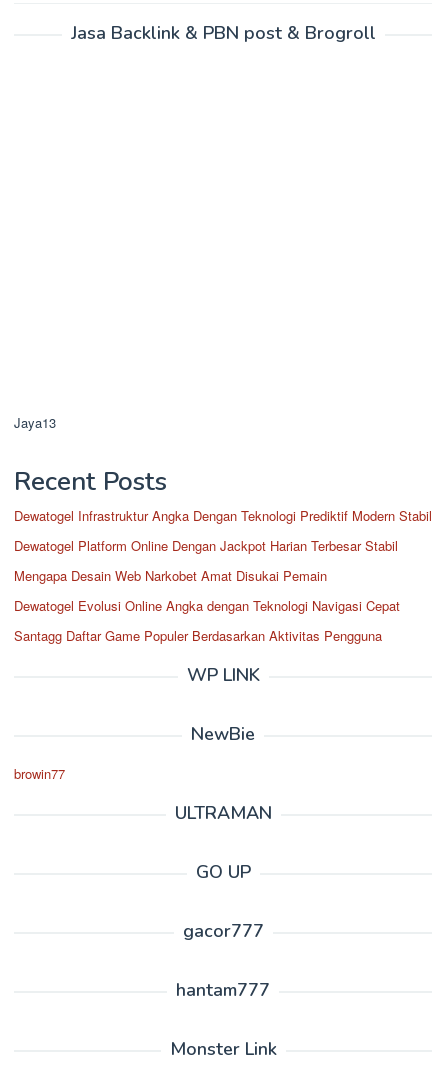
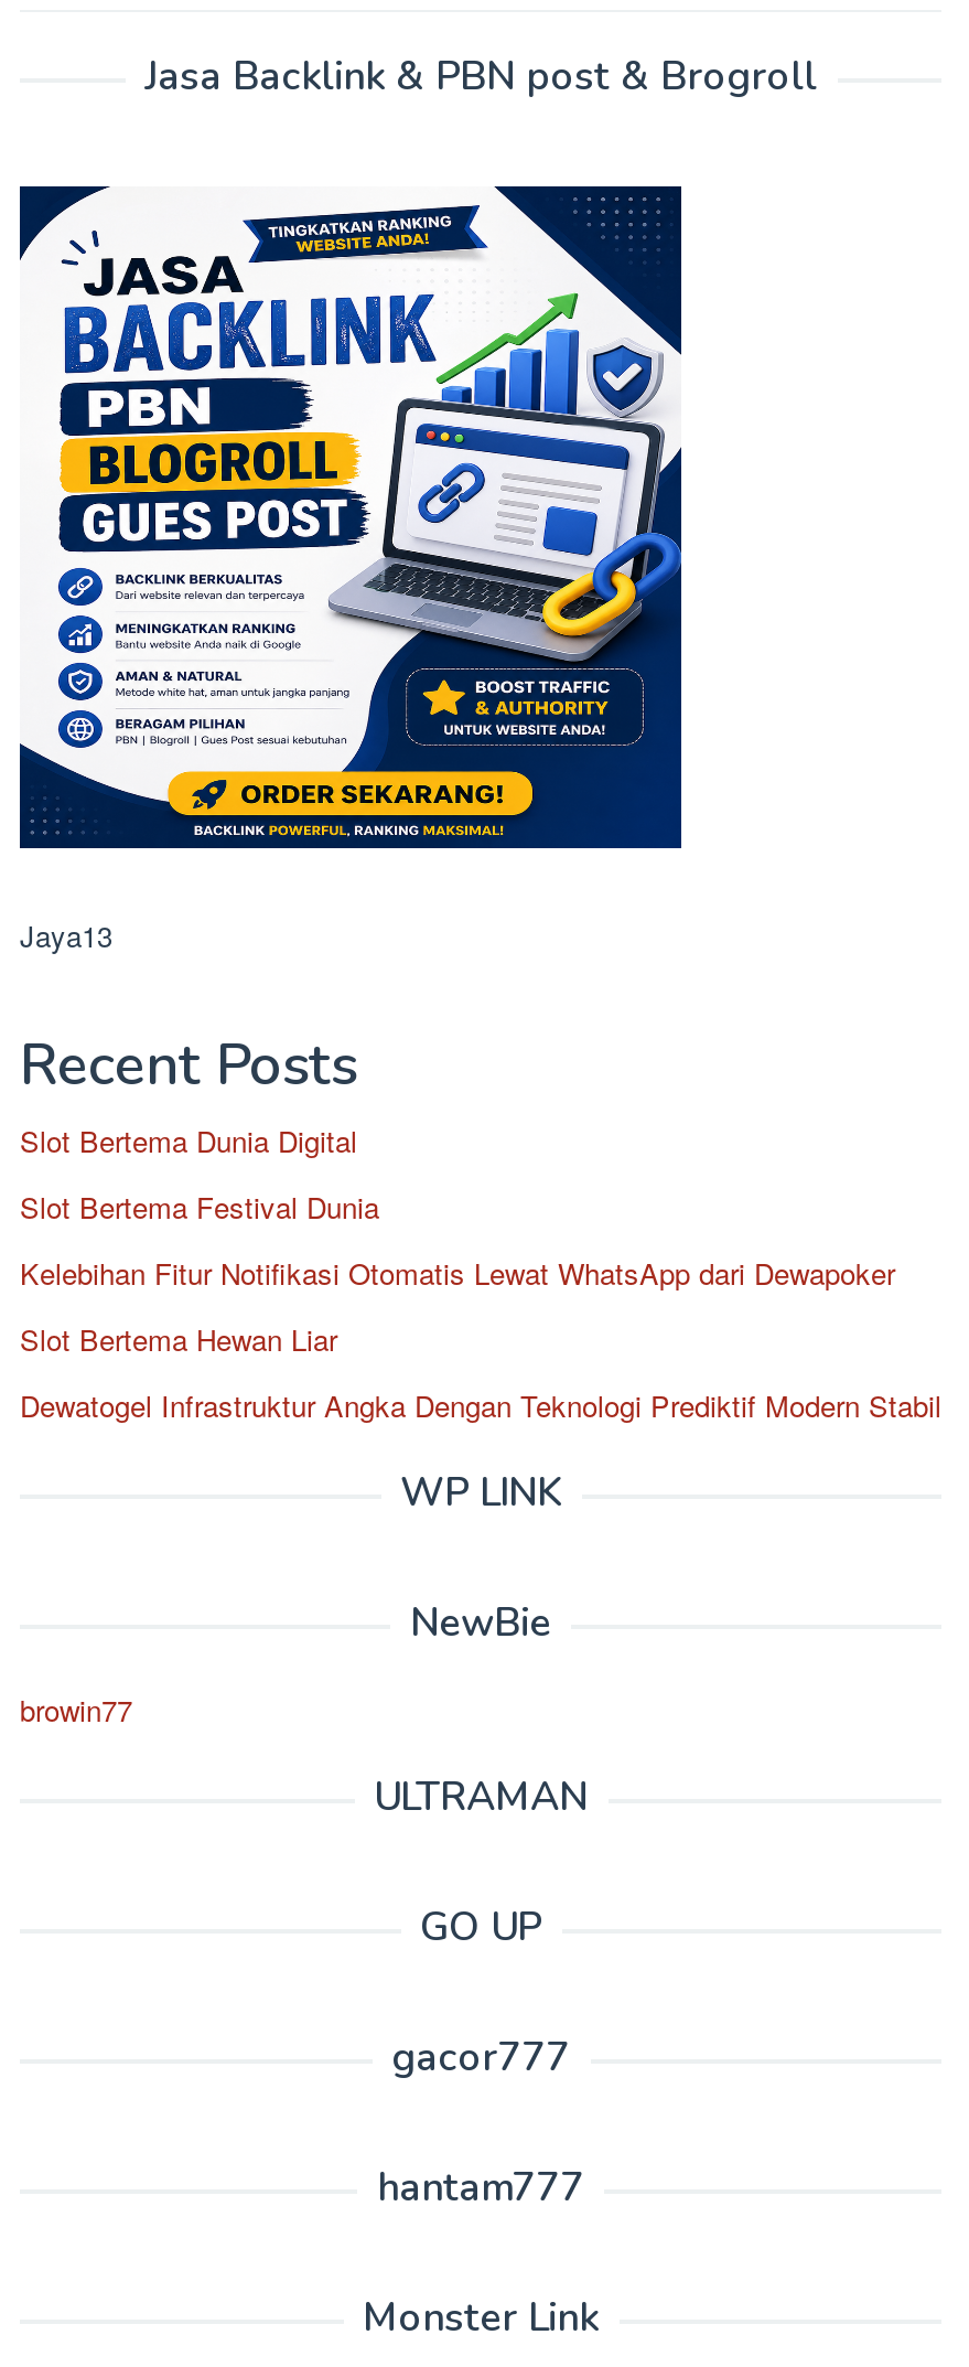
+ [image]

+ Slot Bertema Dunia Digital
+ Slot Bertema Festival Dunia
+ Kelebihan Fitur Notifikasi Otomatis Lewat WhatsApp dari Dewapoker
+ Slot Bertema Hewan Liar

moved down: Dewatogel Infrastruktur Angka Dengan Teknologi Prediktif Modern Stabil

- Dewatogel Platform Online Dengan Jackpot Harian Terbesar Stabil
- Mengapa Desain Web Narkobet Amat Disukai Pemain
- Dewatogel Evolusi Online Angka dengan Teknologi Navigasi Cepat
- Santagg Daftar Game Populer Berdasarkan Aktivitas Pengguna
